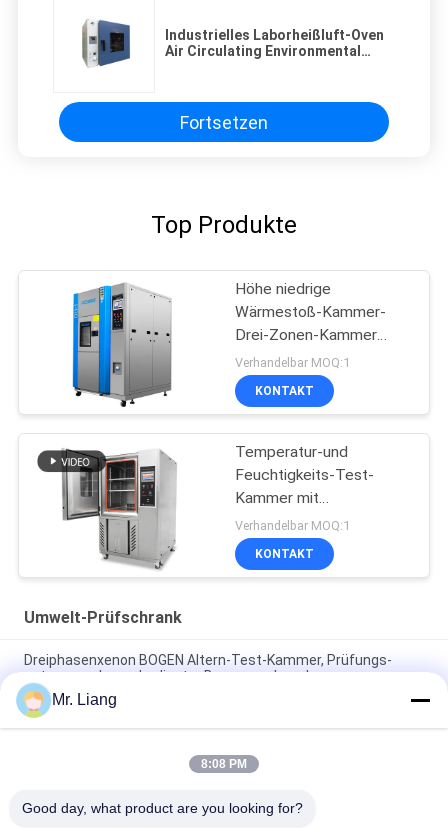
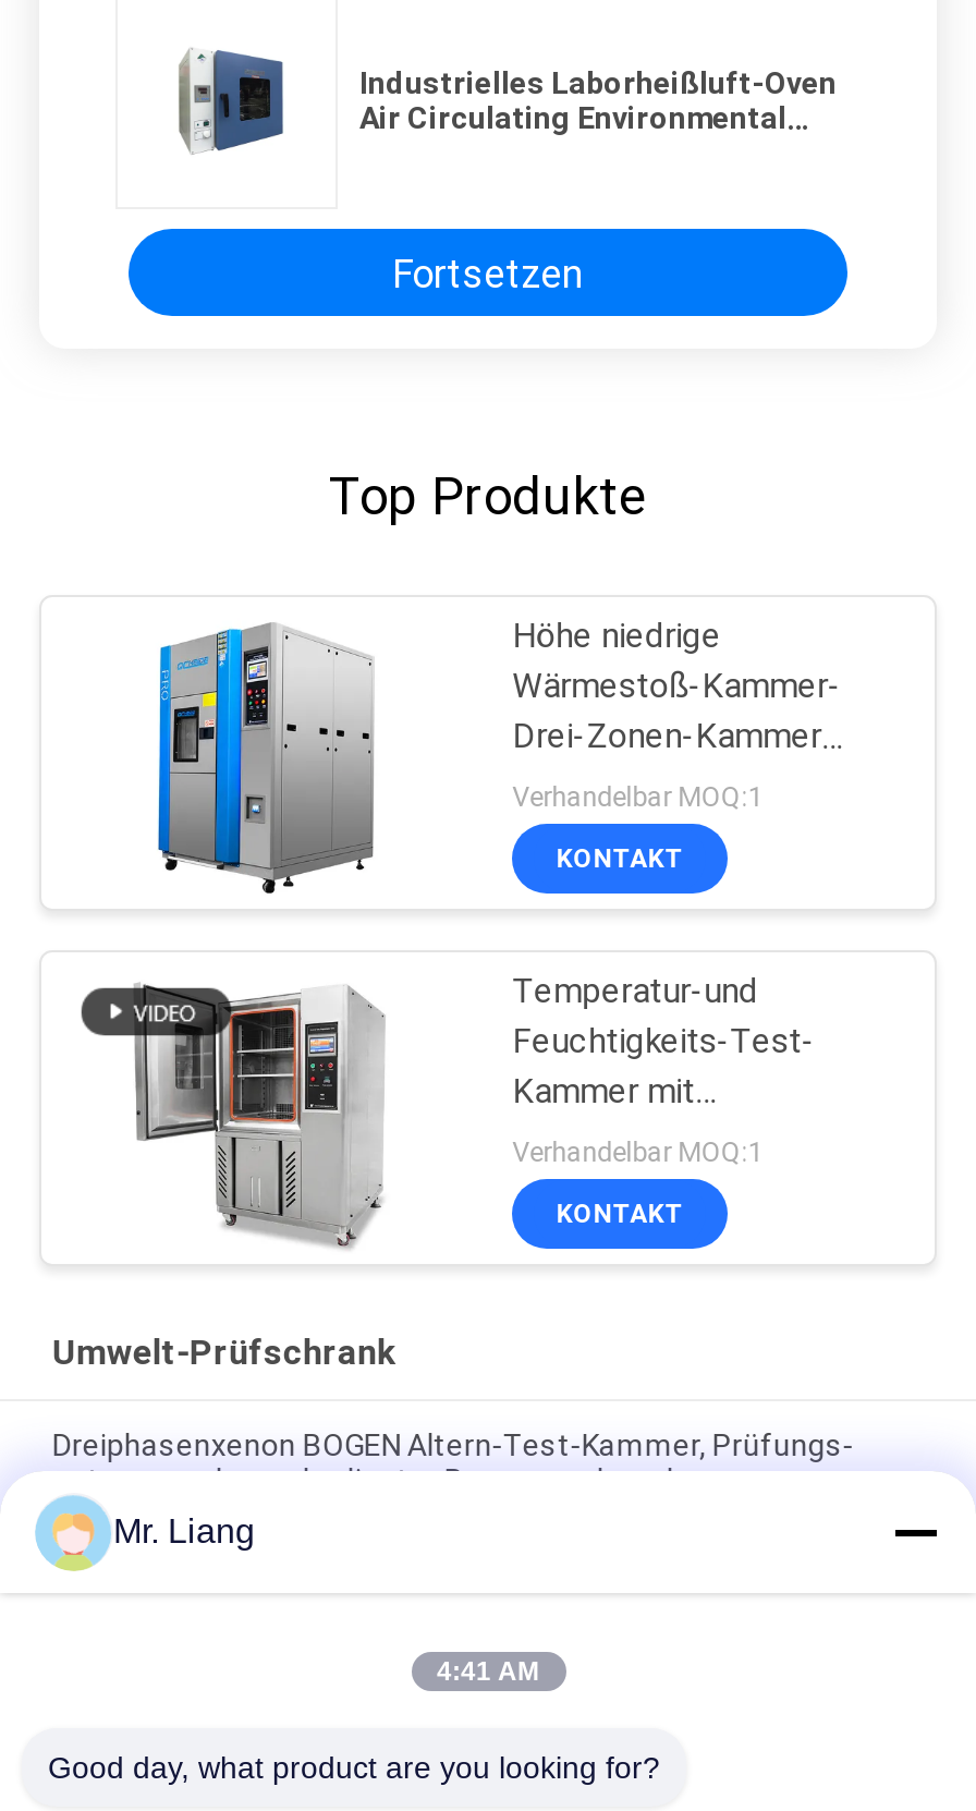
- 8:08 PM
+ 4:41 AM
